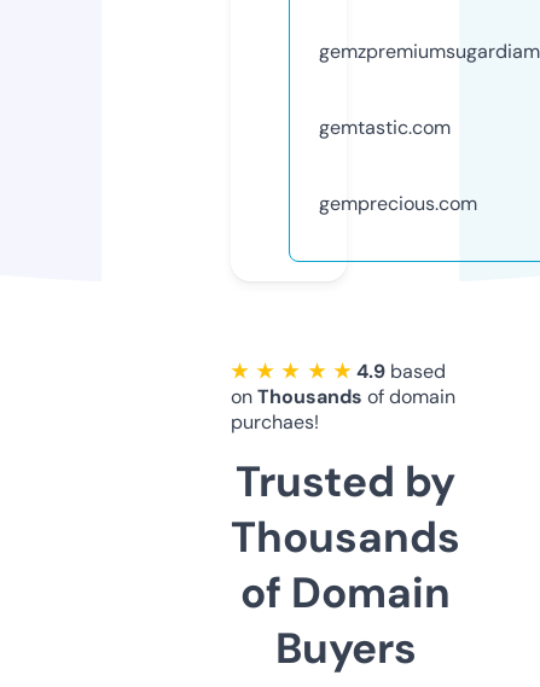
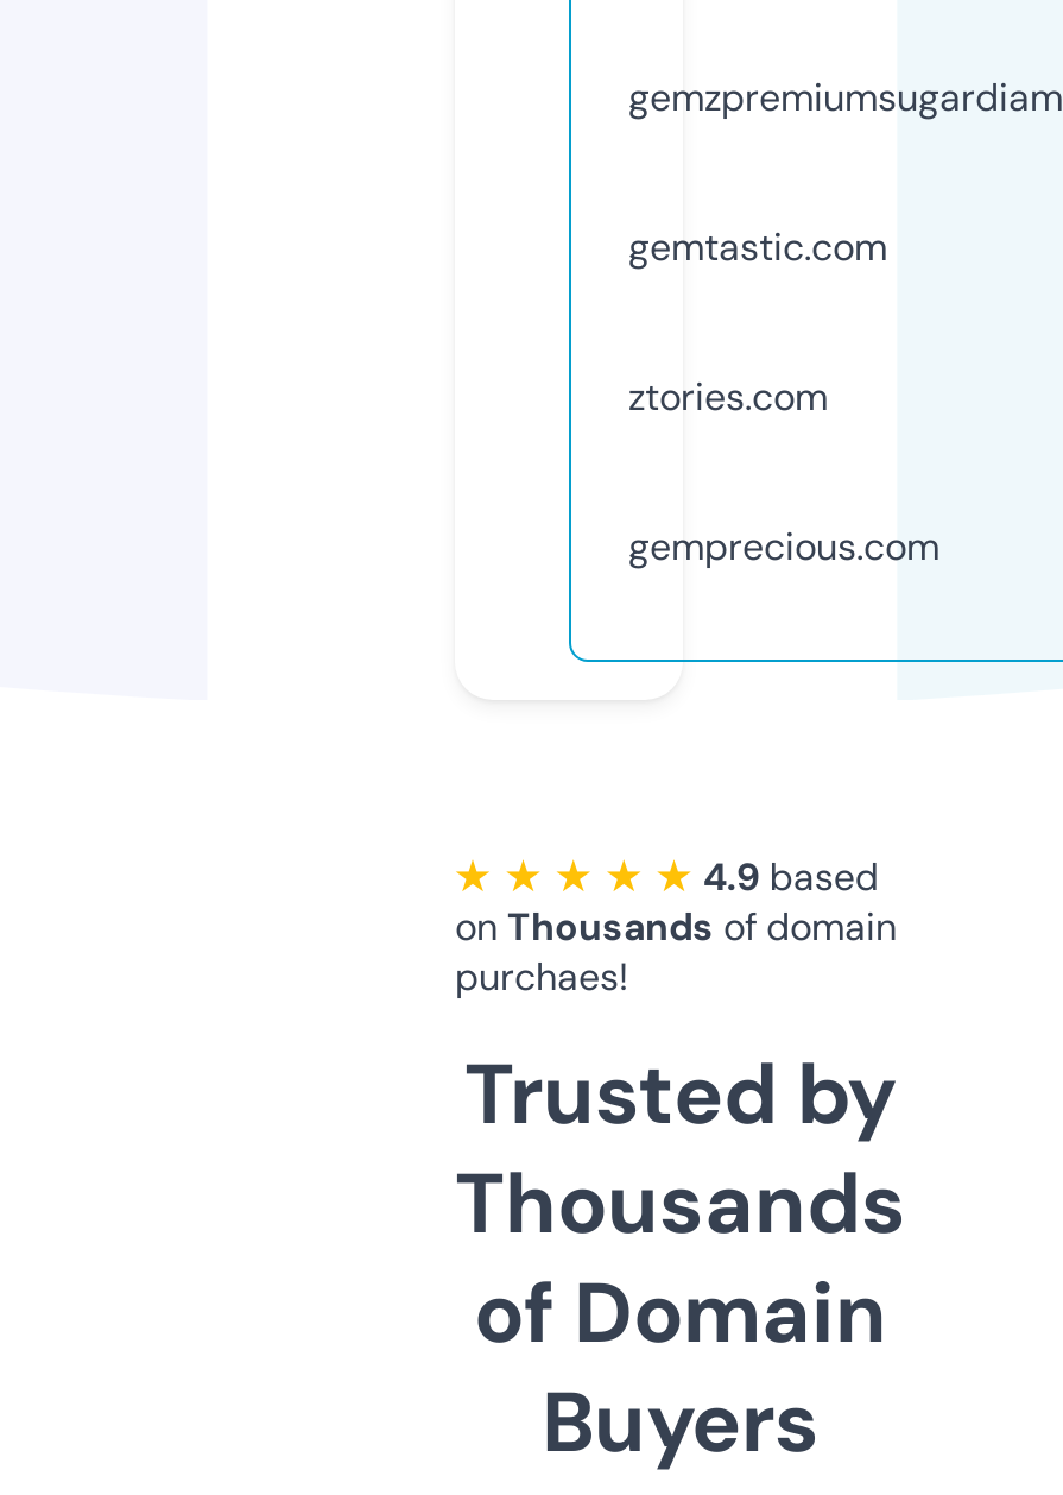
+ ztories.com
